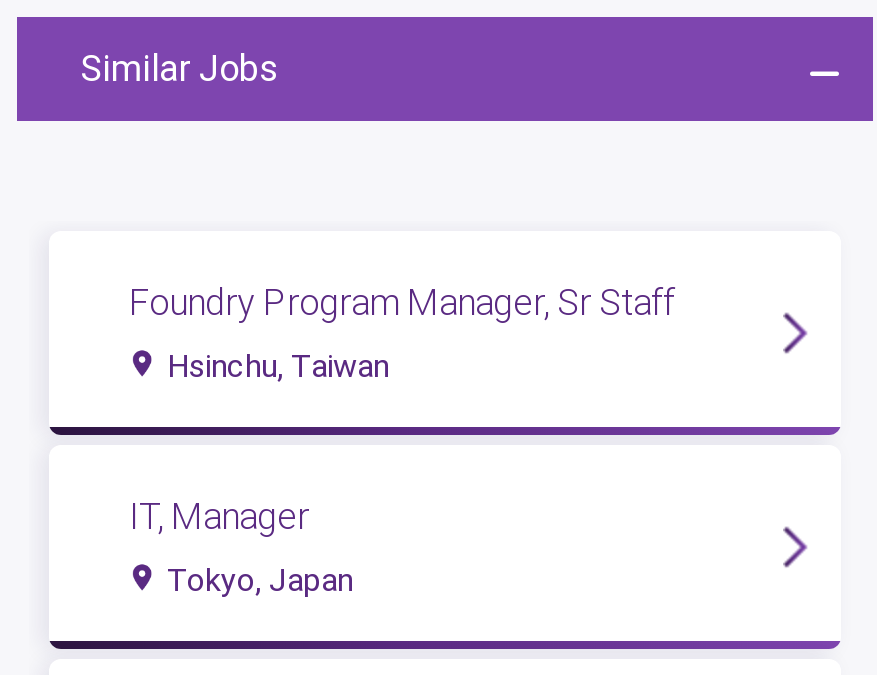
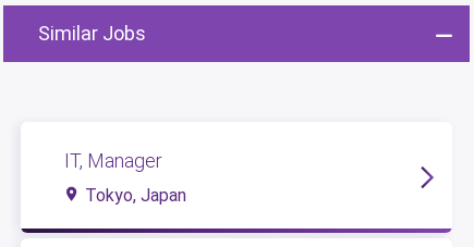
- Foundry Program Manager, Sr Staff
- Hsinchu, Taiwan
